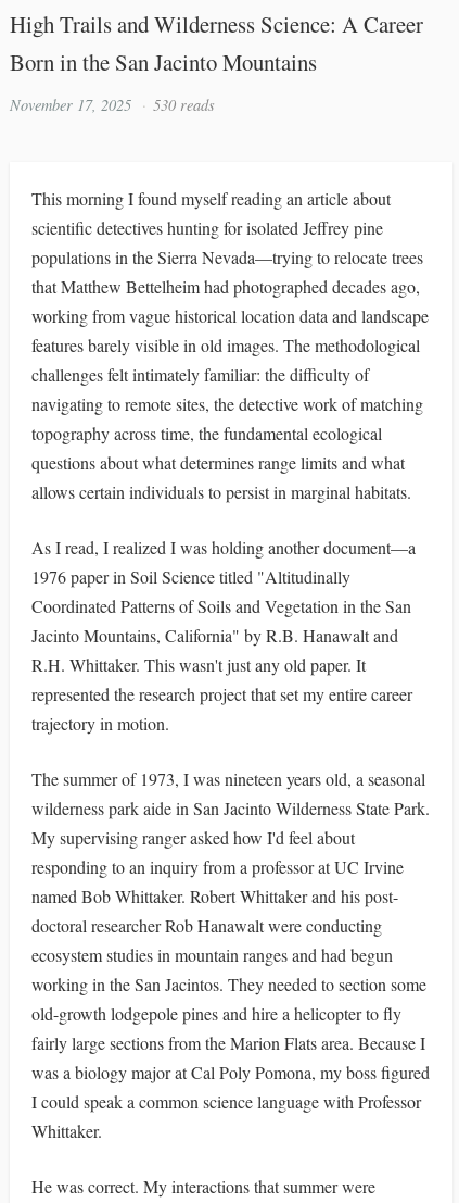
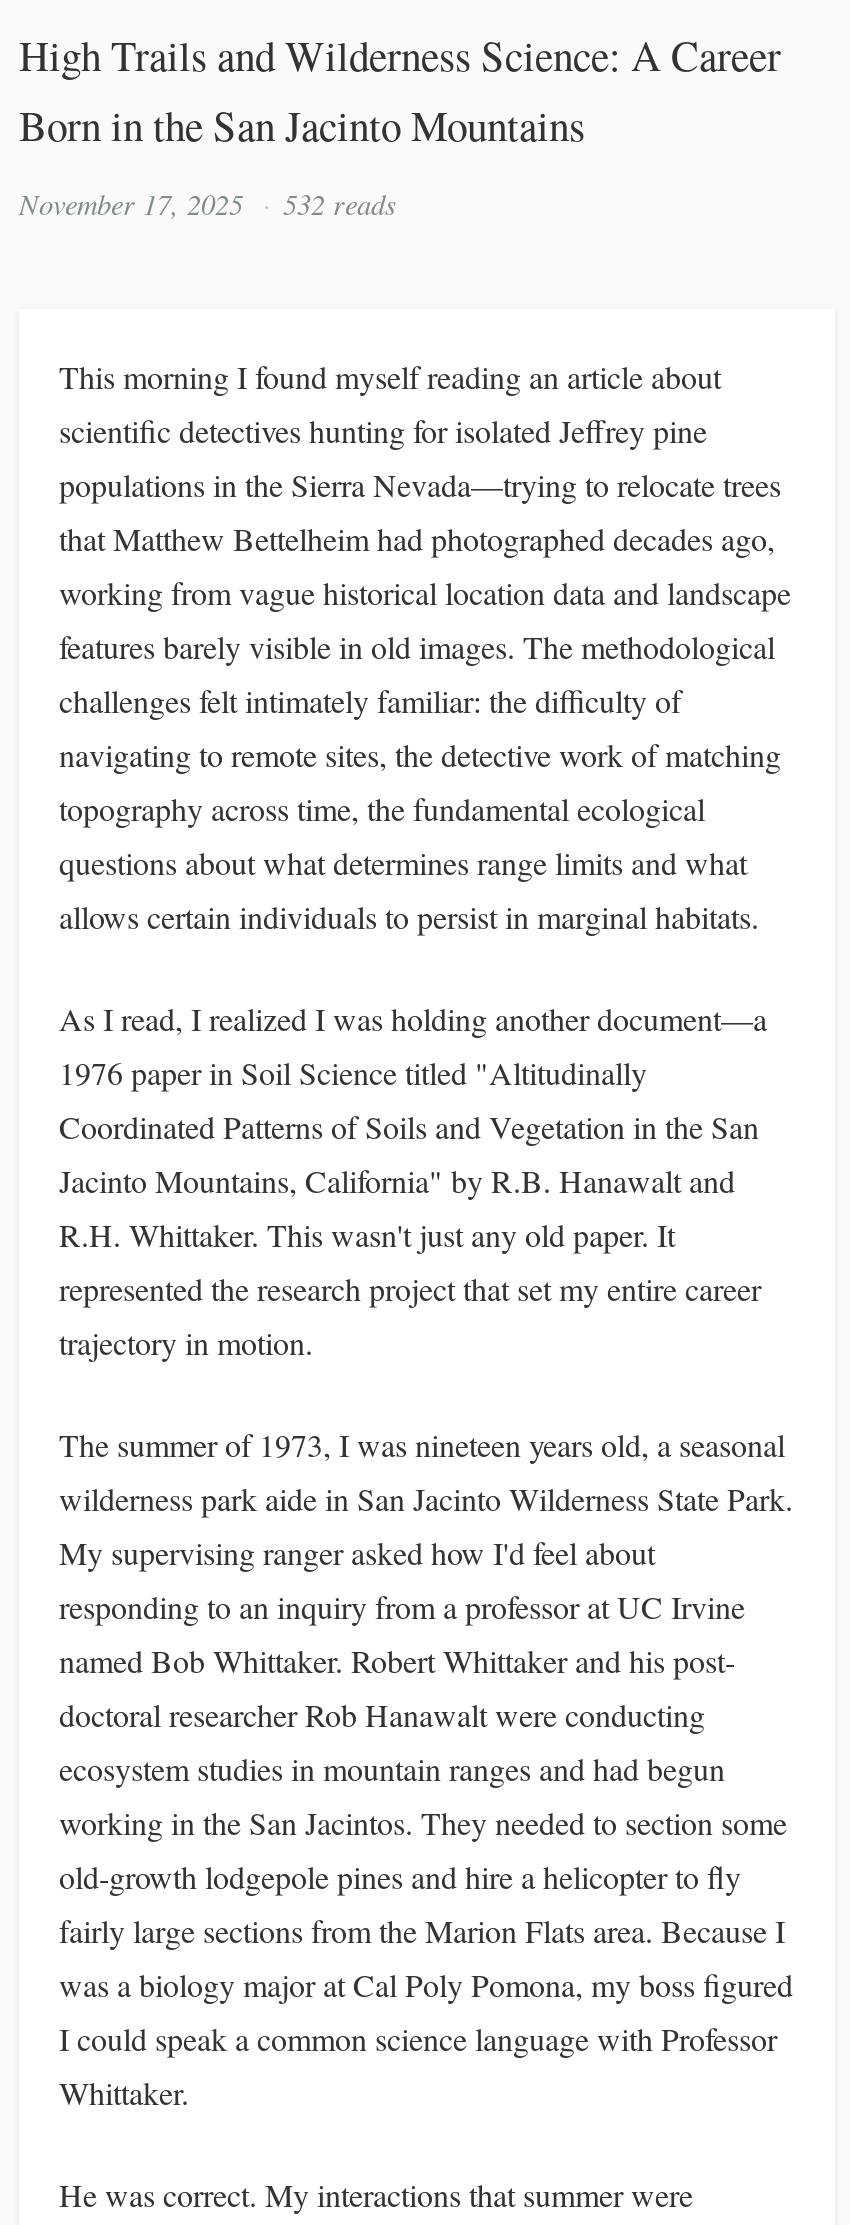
- November 17, 2025 · 530 reads
+ November 17, 2025 · 532 reads
